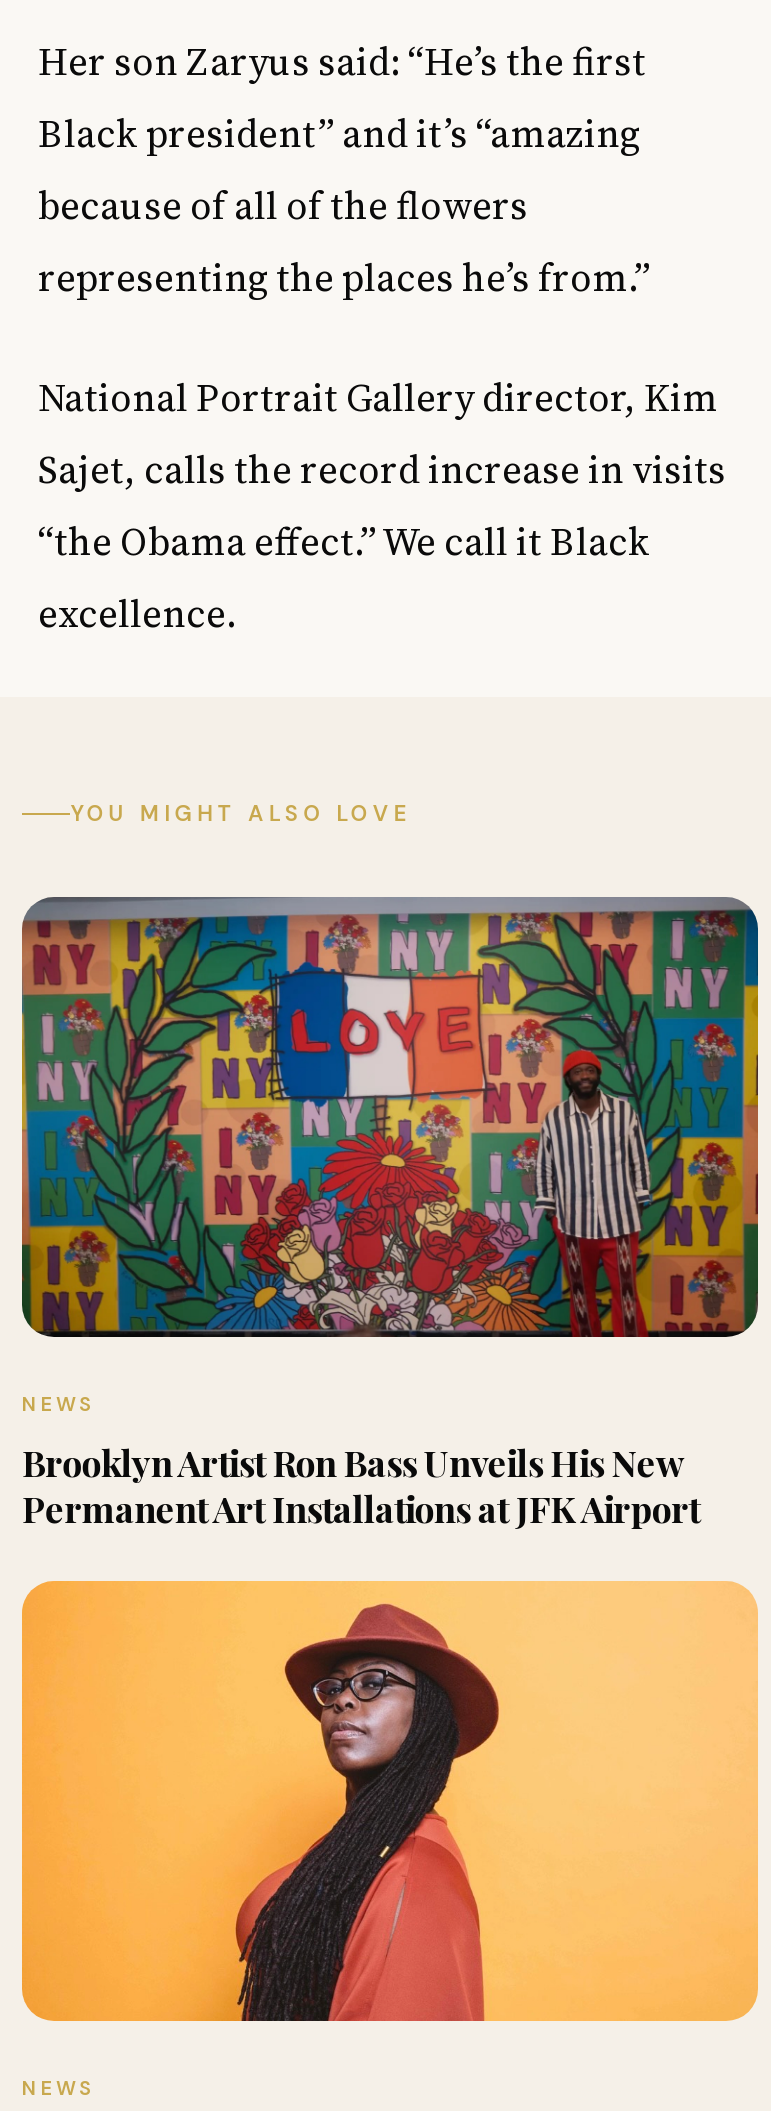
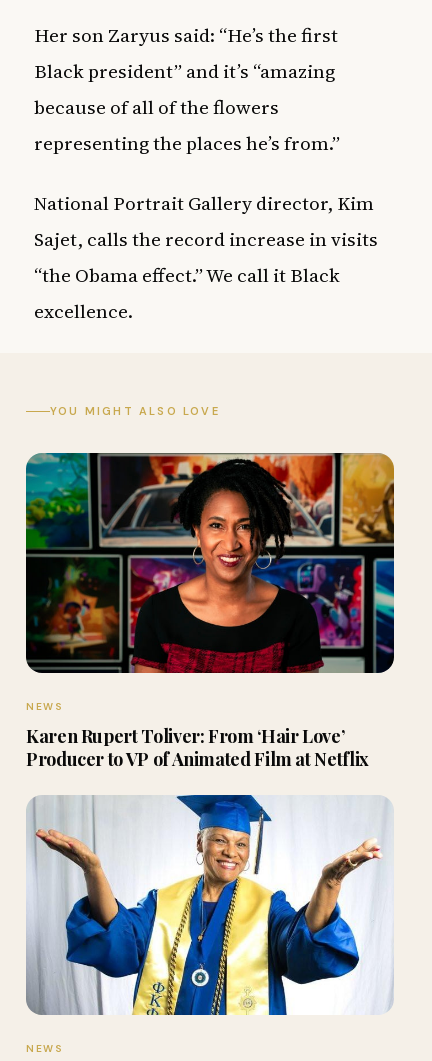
- [image]
+ [image]

- Brooklyn Artist Ron Bass Unveils His New
- Permanent Art Installations at JFK Airport
+ Karen Rupert Toliver: From ‘Hair Love’
+ Producer to VP of Animated Film at Netflix

- [image]
+ [image]
